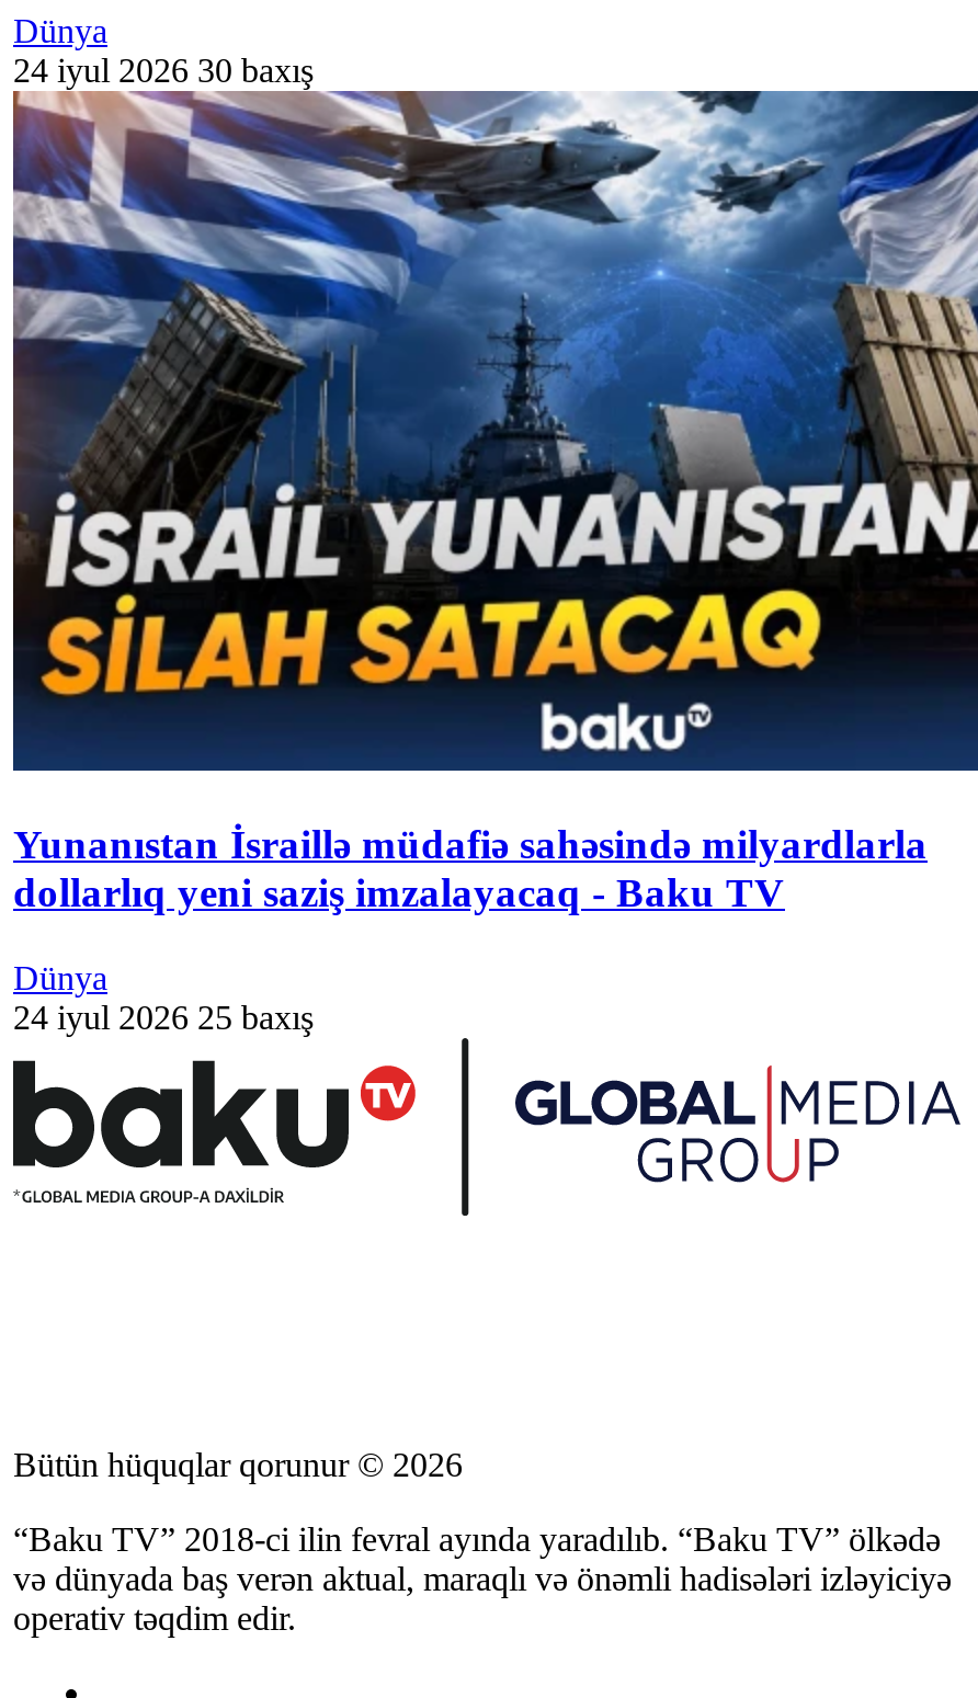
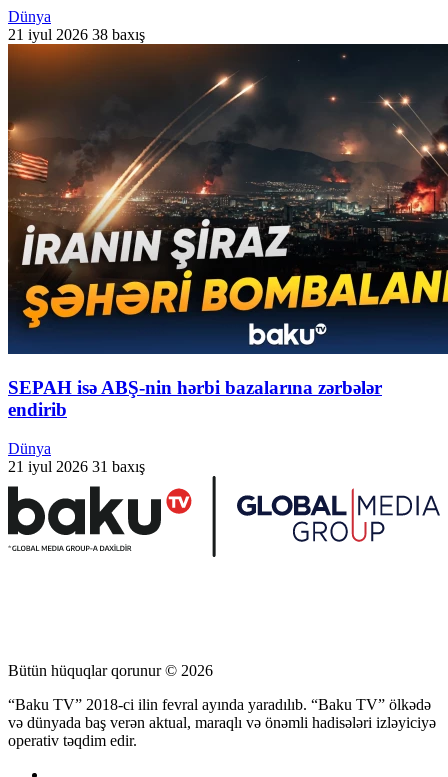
- [image]
- 24 iyul 2026 30 baxış
+ [image]
+ 21 iyul 2026 38 baxış

- Yunanıstan İsraillə müdafiə sahəsində milyardlarla
- dollarlıq yeni saziş imzalayacaq - Baku TV
+ SEPAH isə ABŞ-nin hərbi bazalarına zərbələr
+ endirib

- 24 iyul 2026 25 baxış
+ 21 iyul 2026 31 baxış
